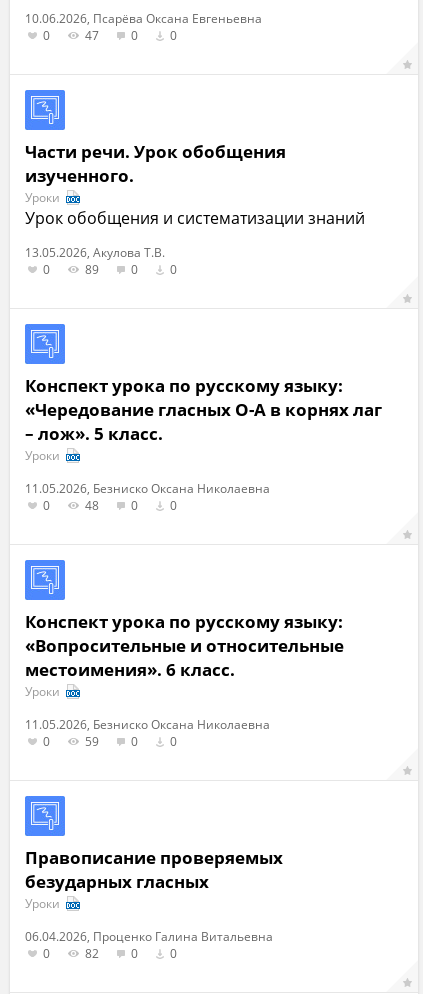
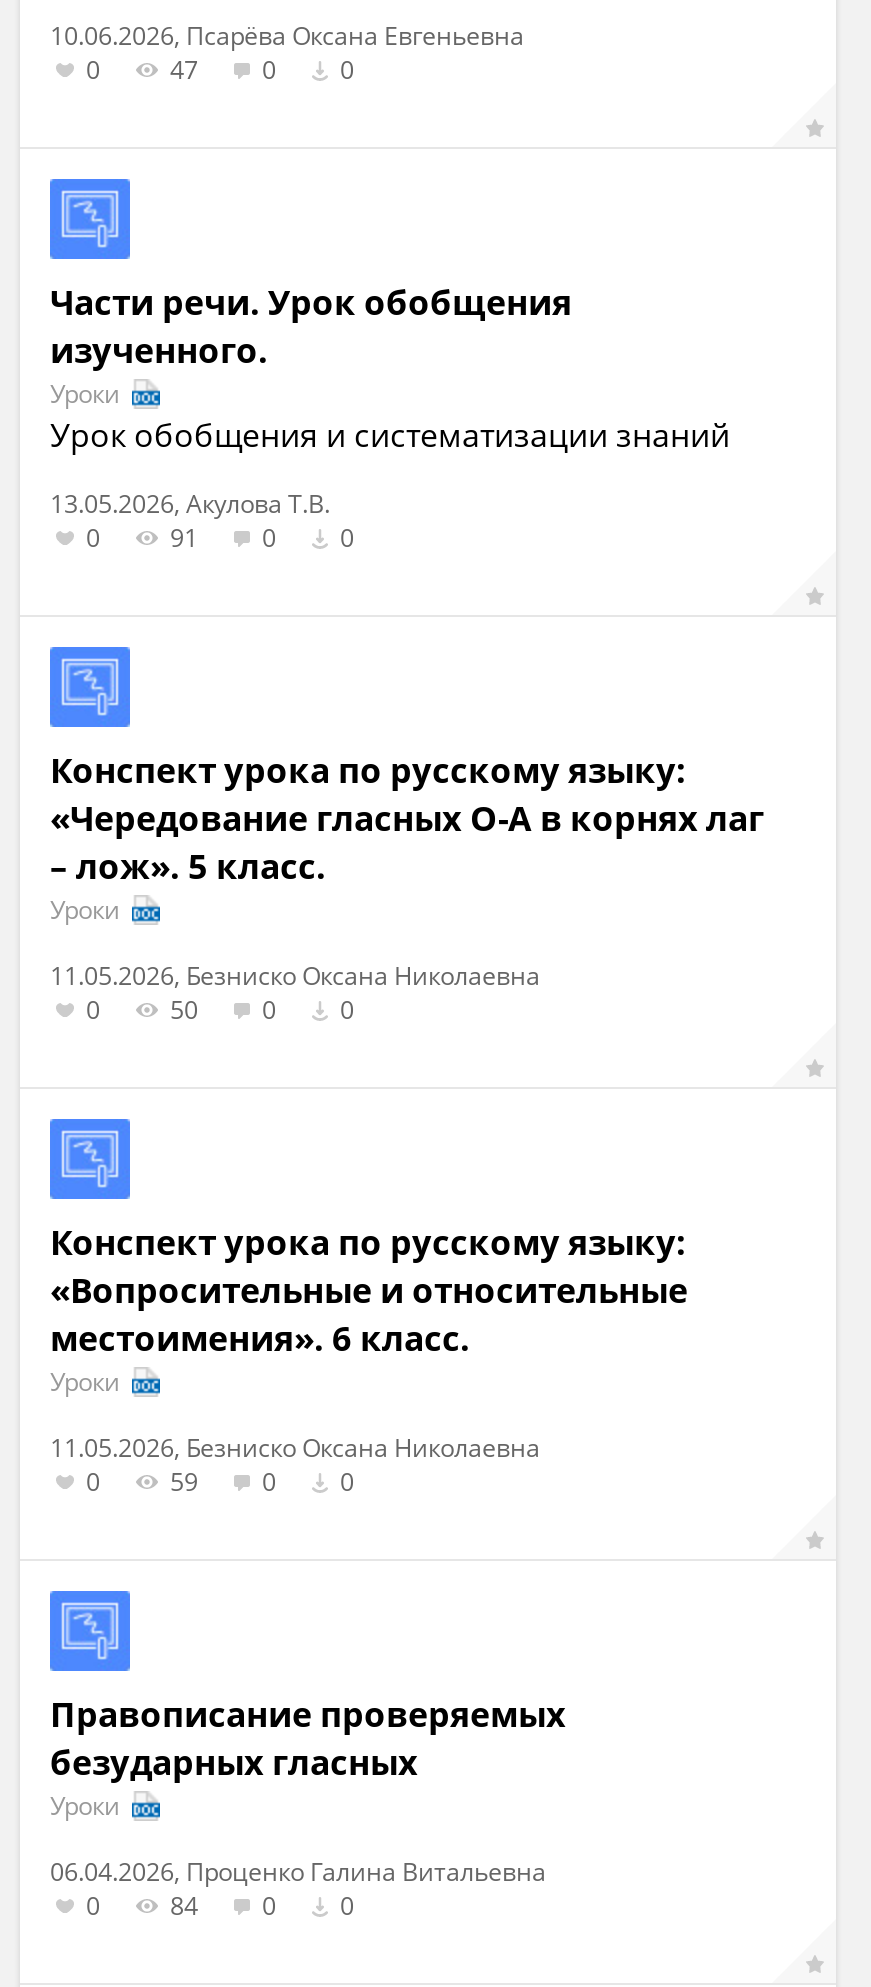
- 0 89 0 0
+ 0 91 0 0

- 0 48 0 0
+ 0 50 0 0

- 0 82 0 0
+ 0 84 0 0
